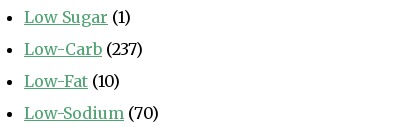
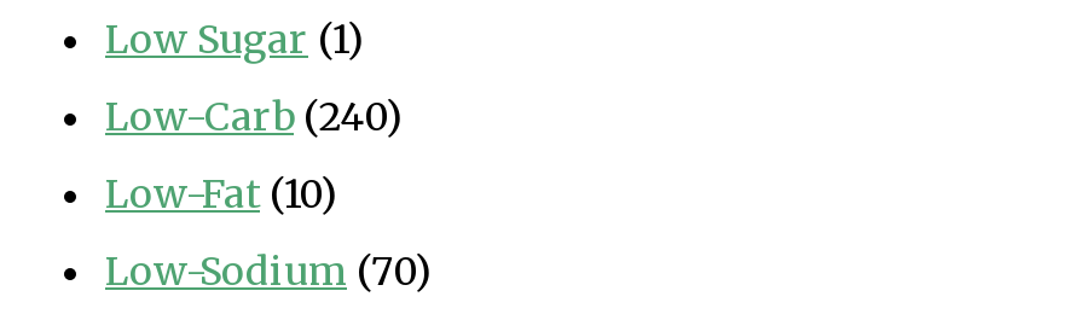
- Low-Carb (237)
+ Low-Carb (240)
